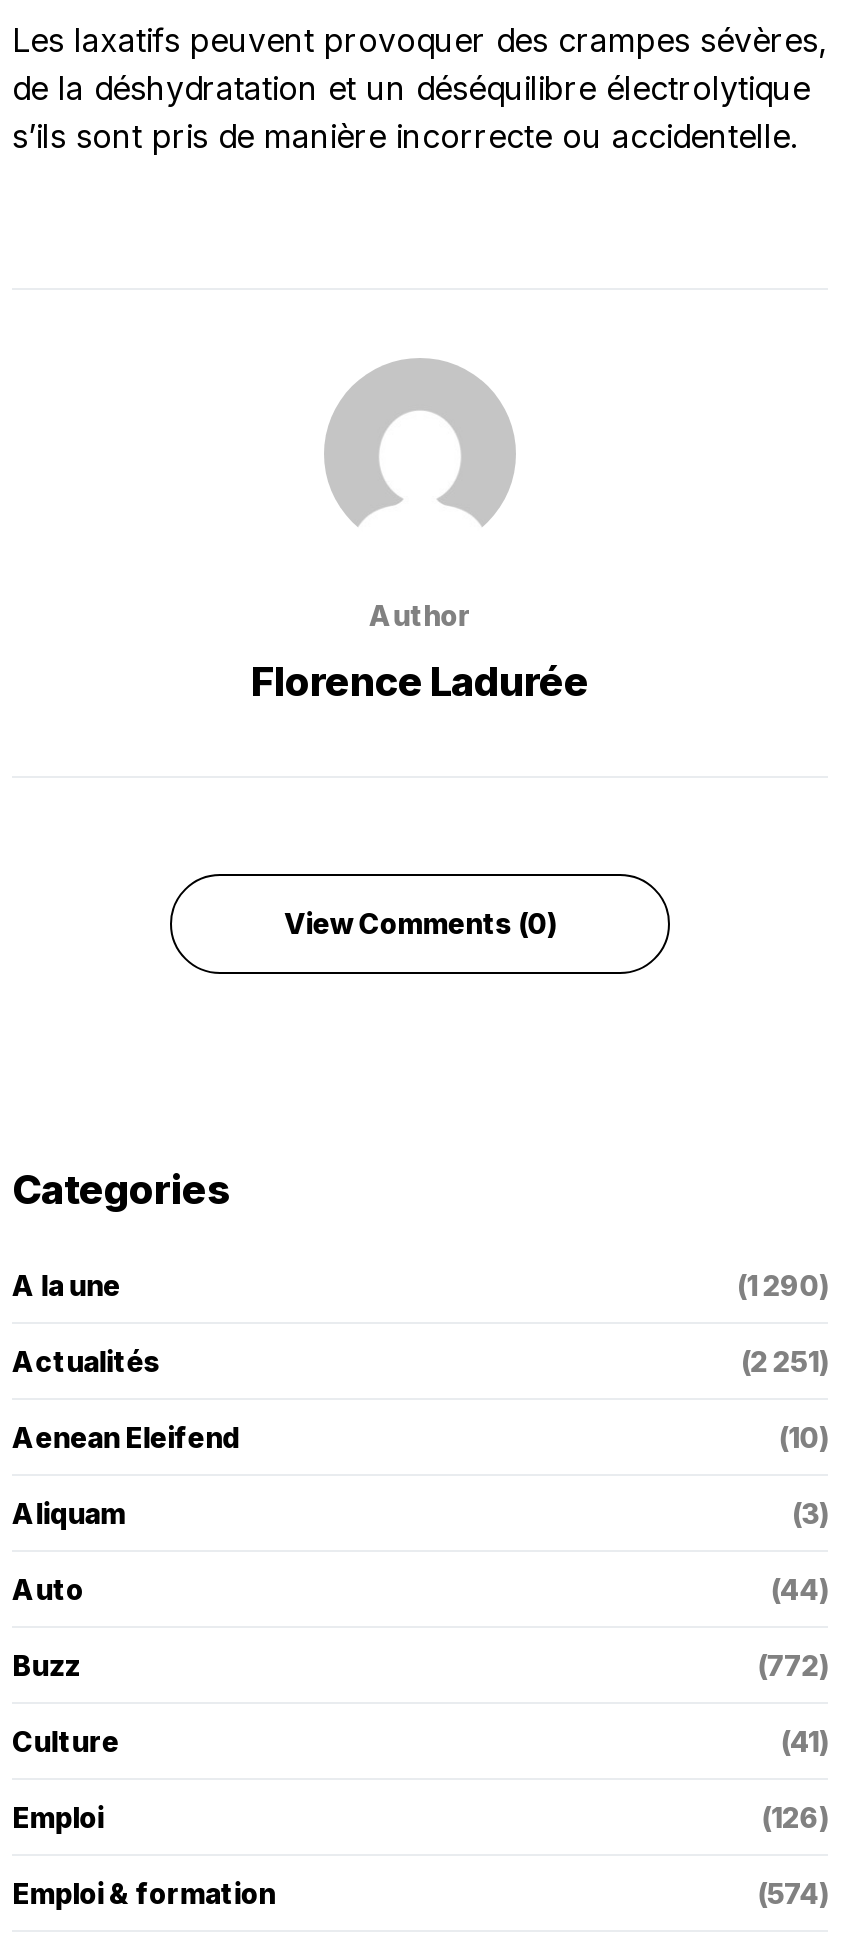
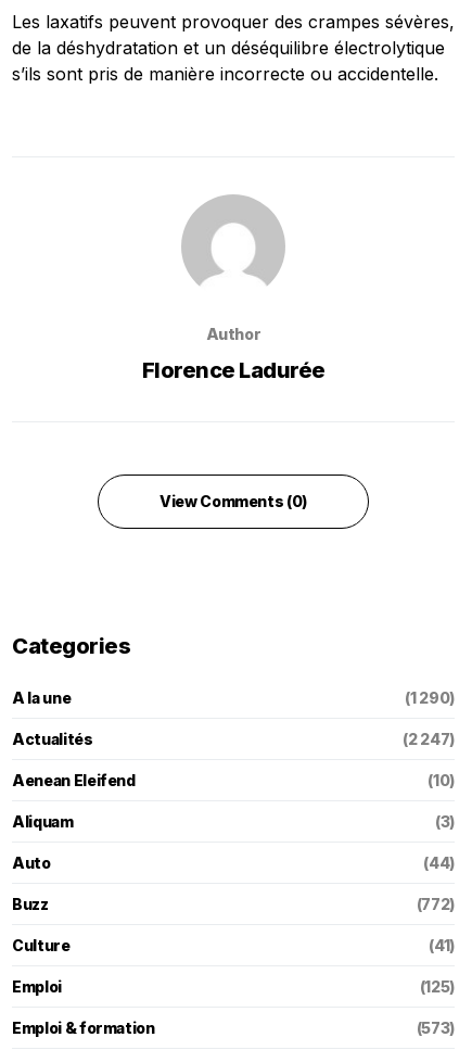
- (2 251)
+ (2 247)

- (126)
+ (125)

- (574)
+ (573)
